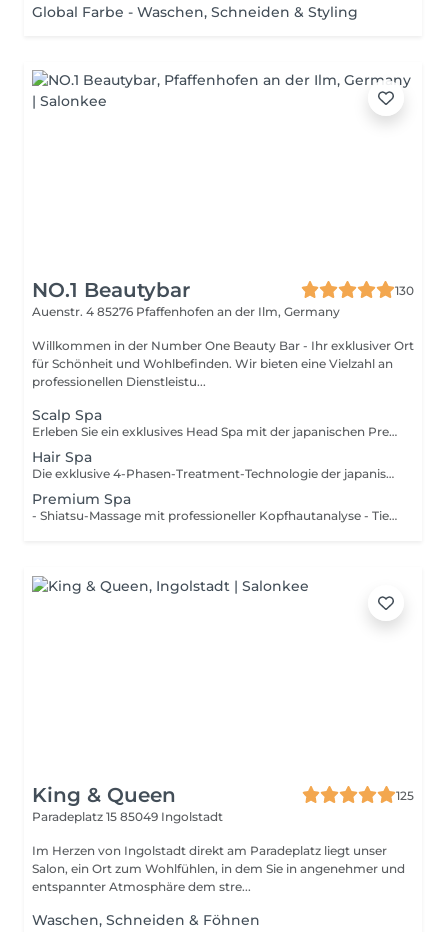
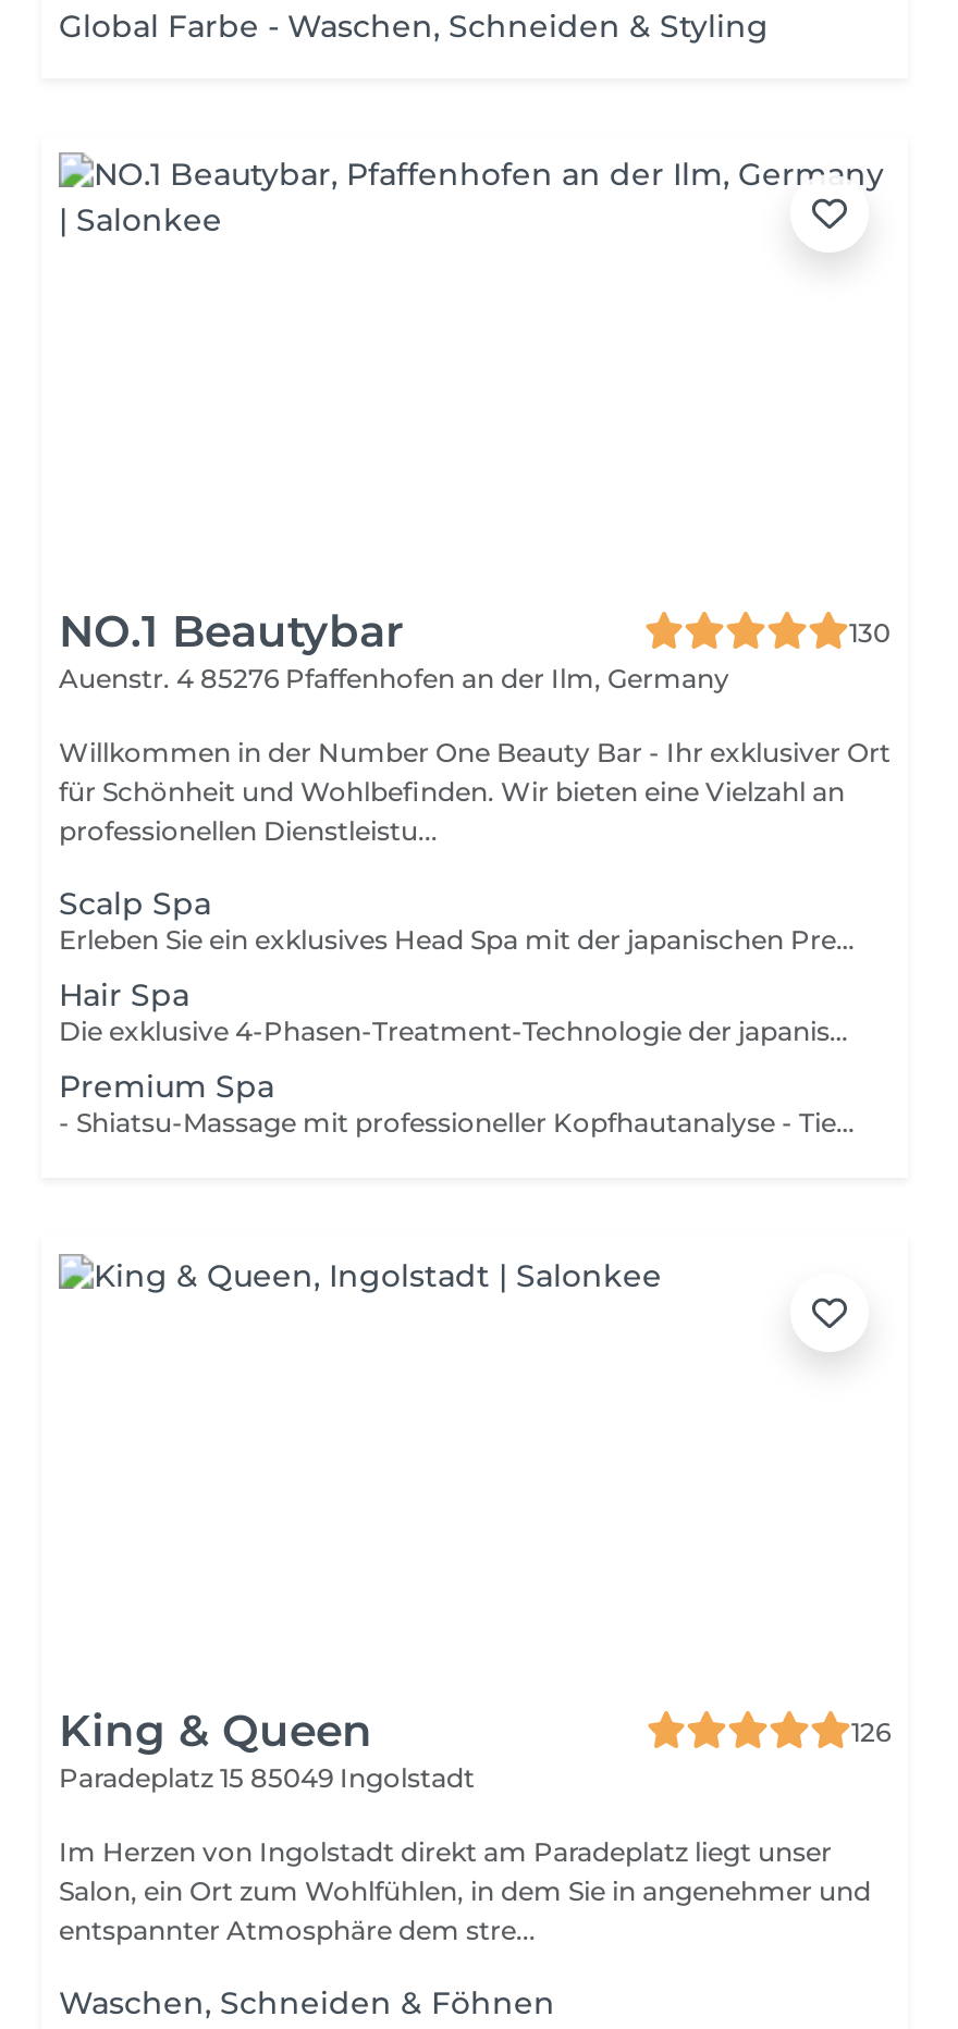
- 125
+ 126
